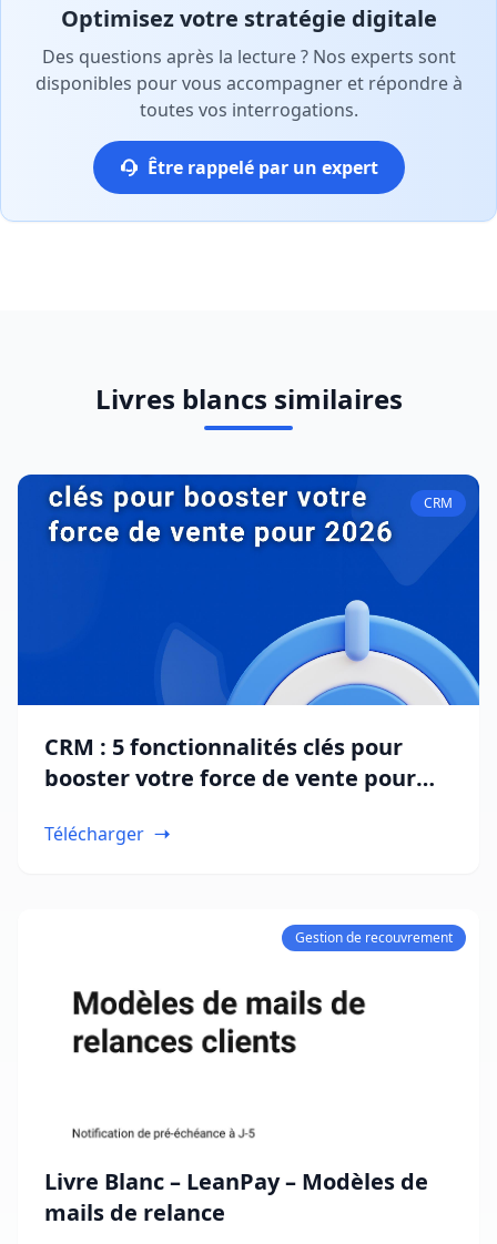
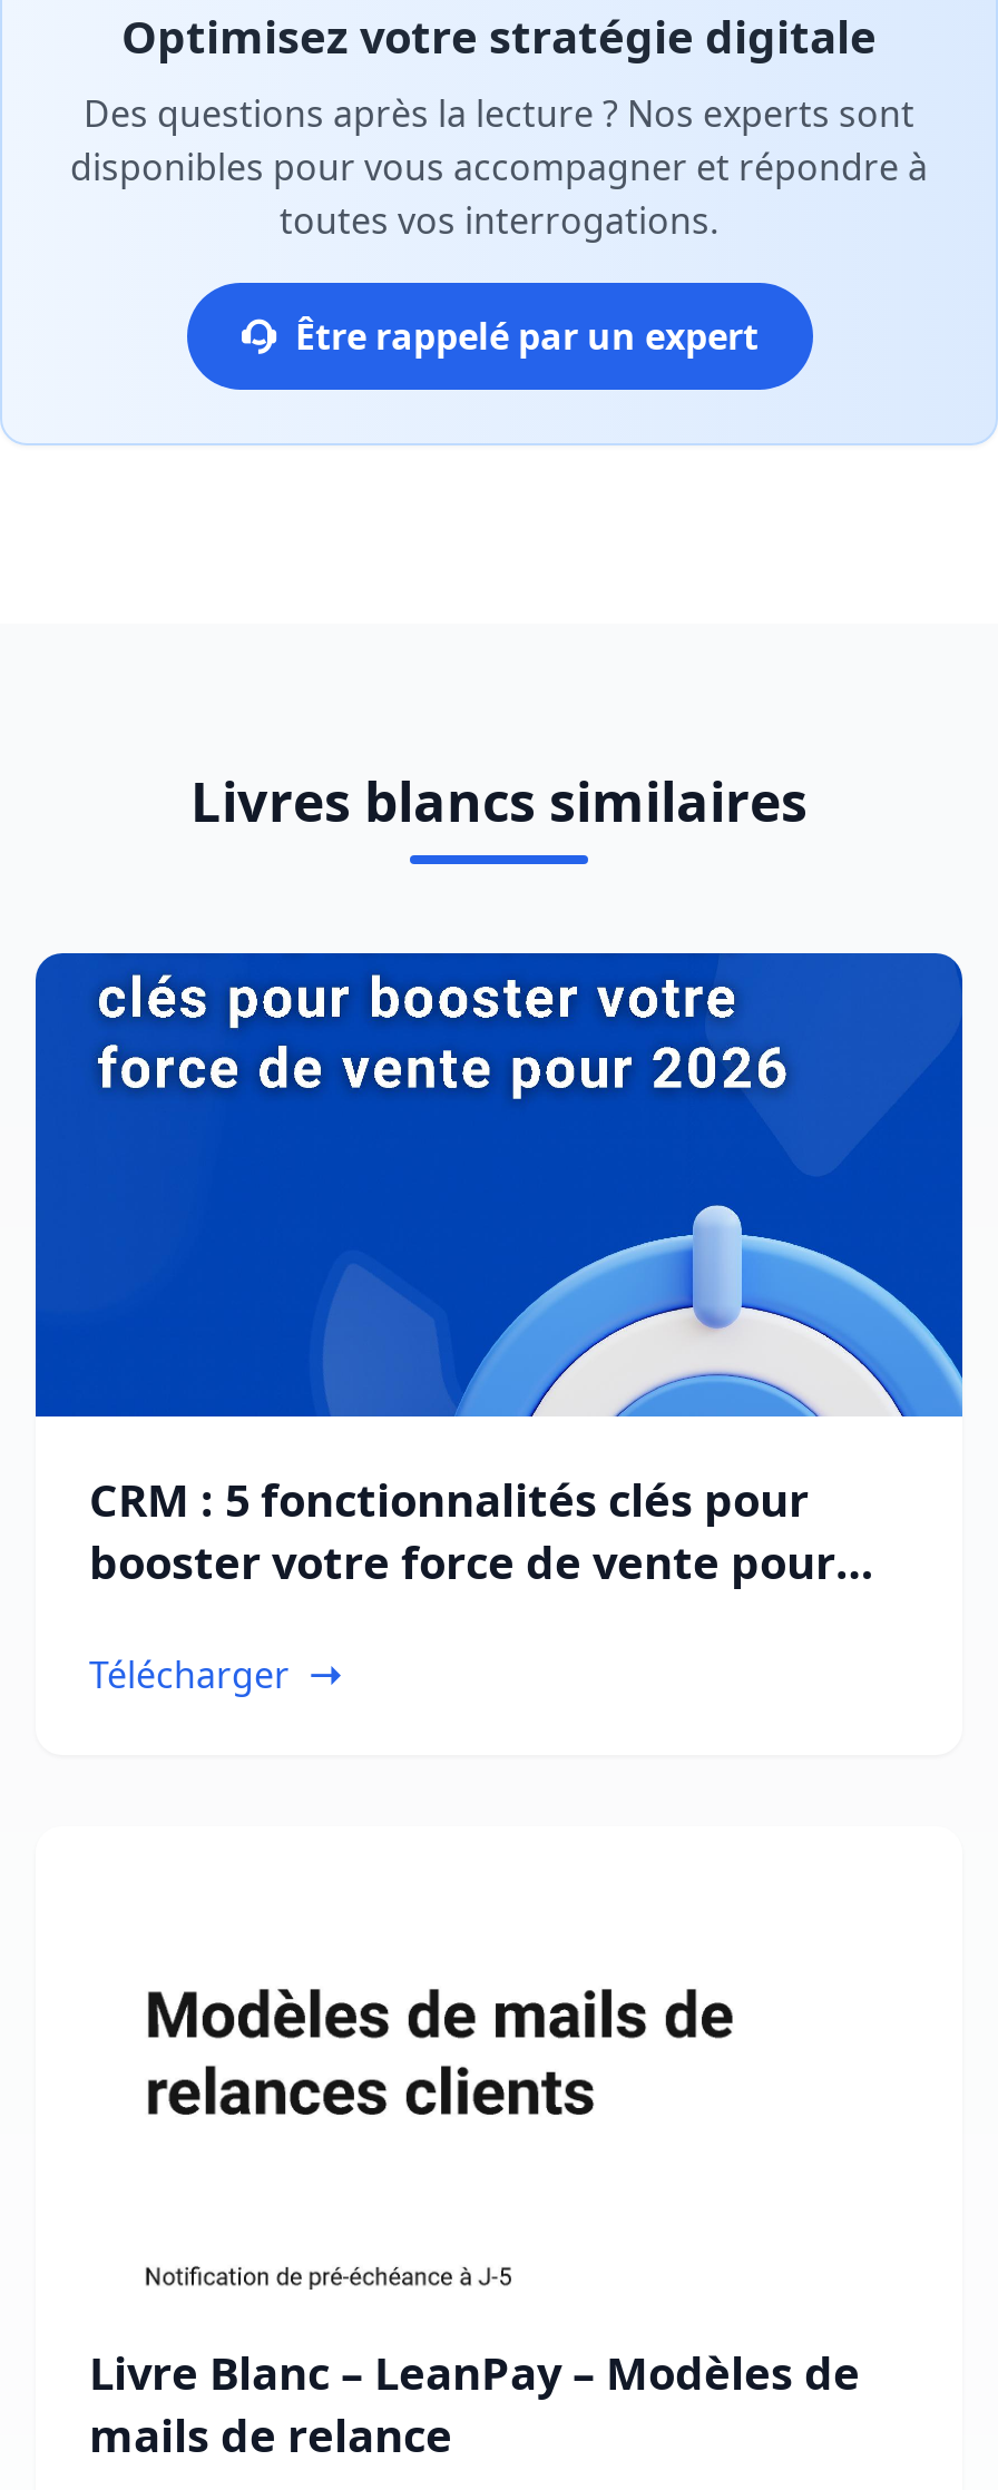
- CRM

- Gestion de recouvrement
